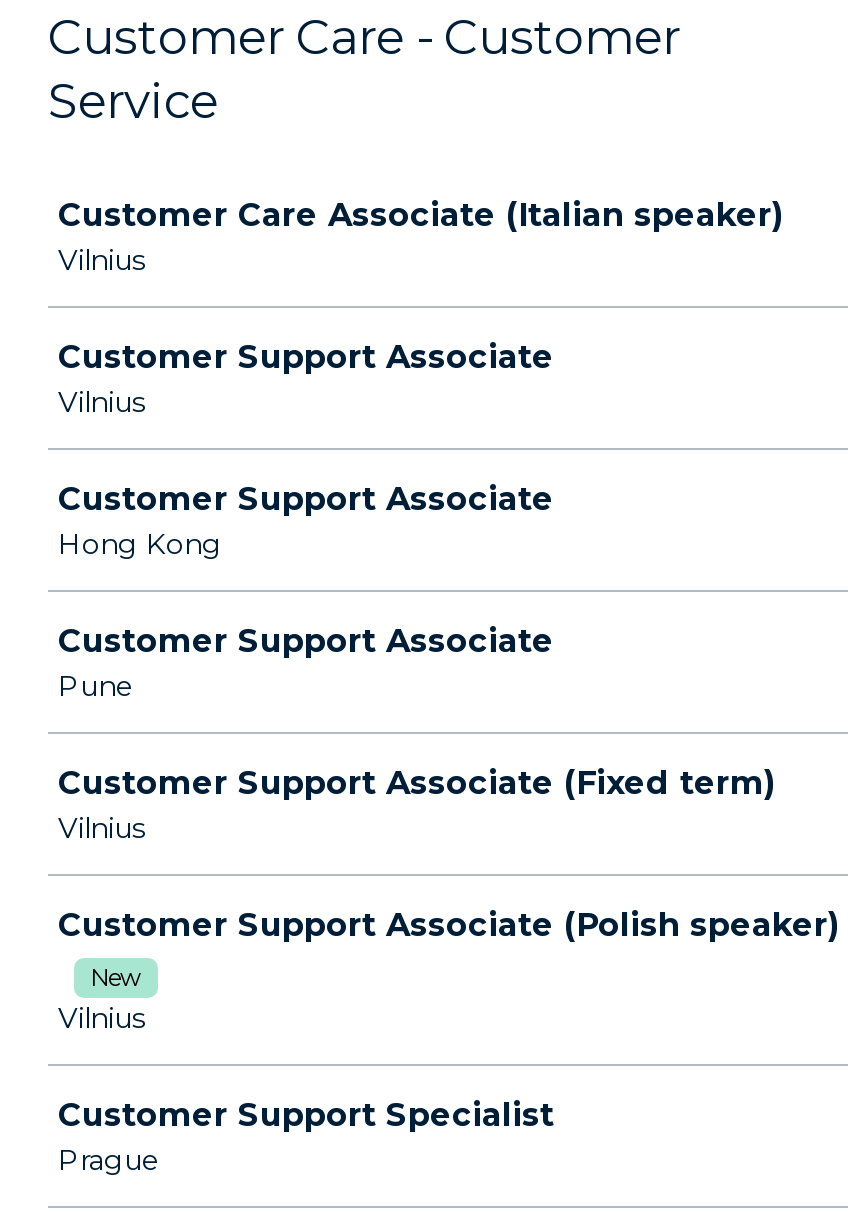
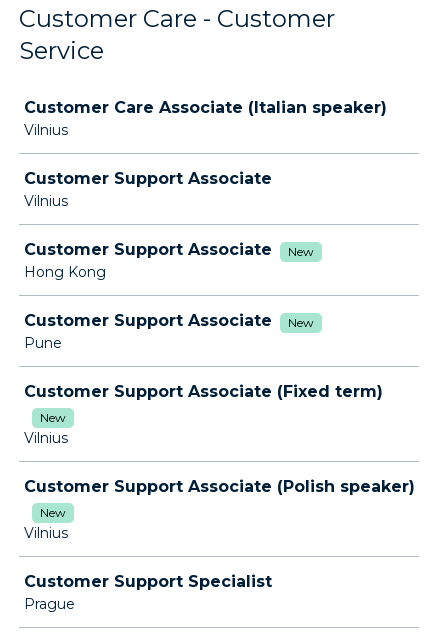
+ New

+ New

+ New
